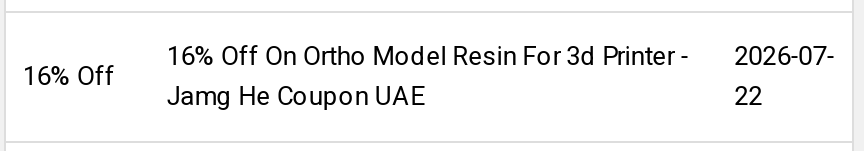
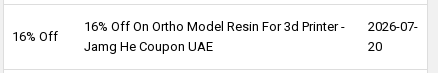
- 22
+ 20
